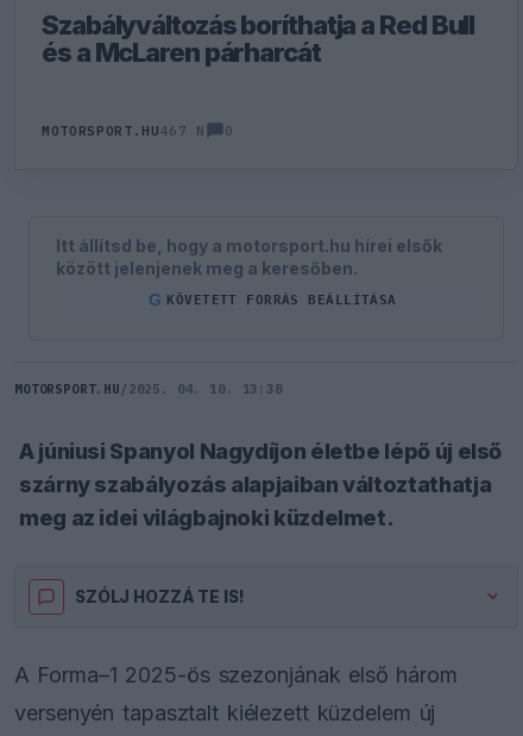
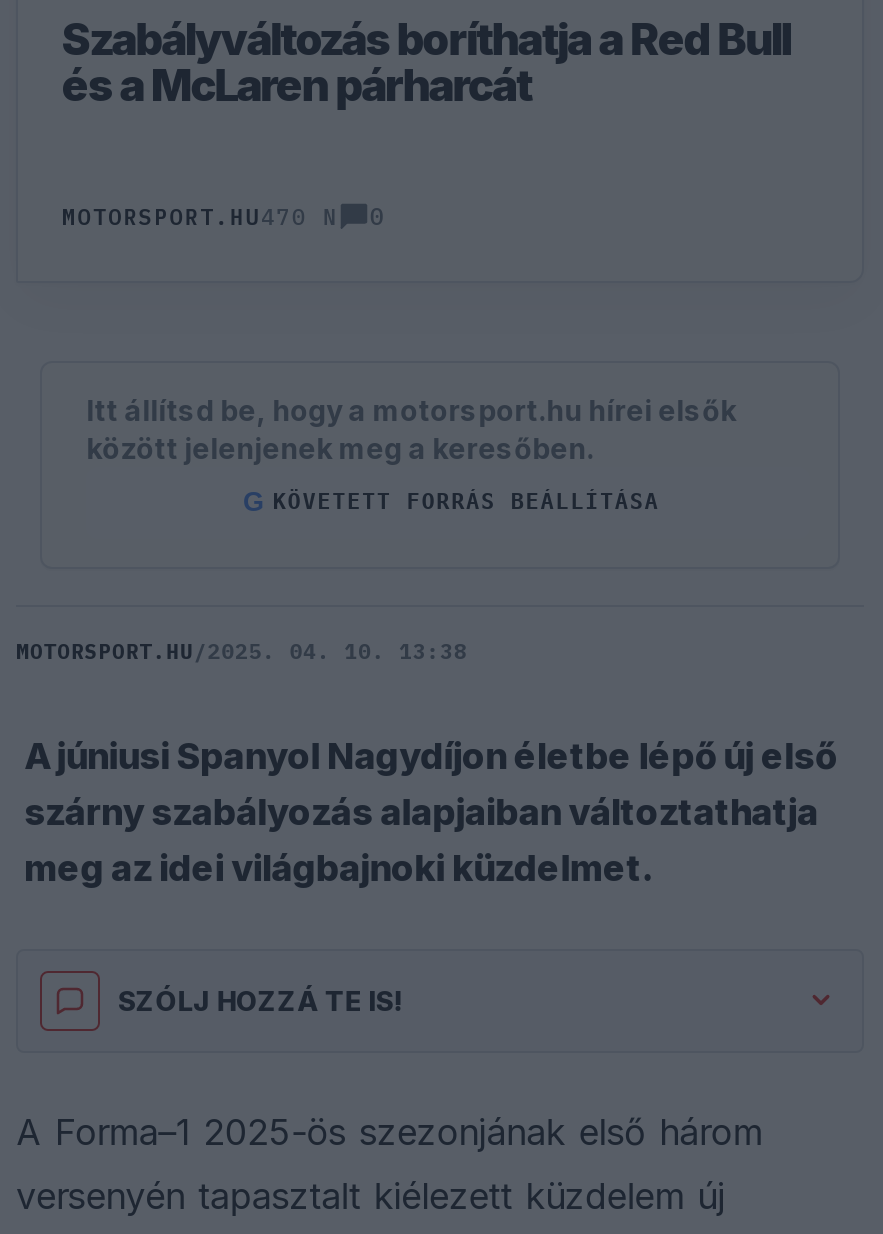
- MOTORSPORT.HU467 N
+ MOTORSPORT.HU470 N
